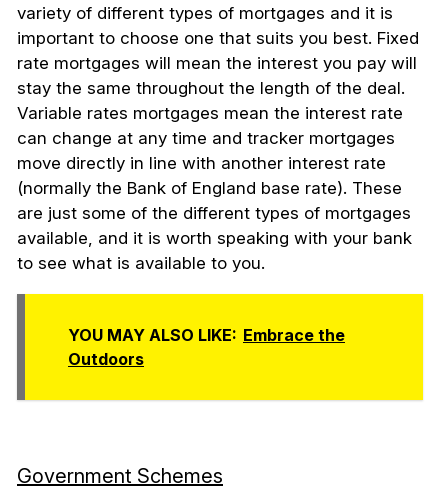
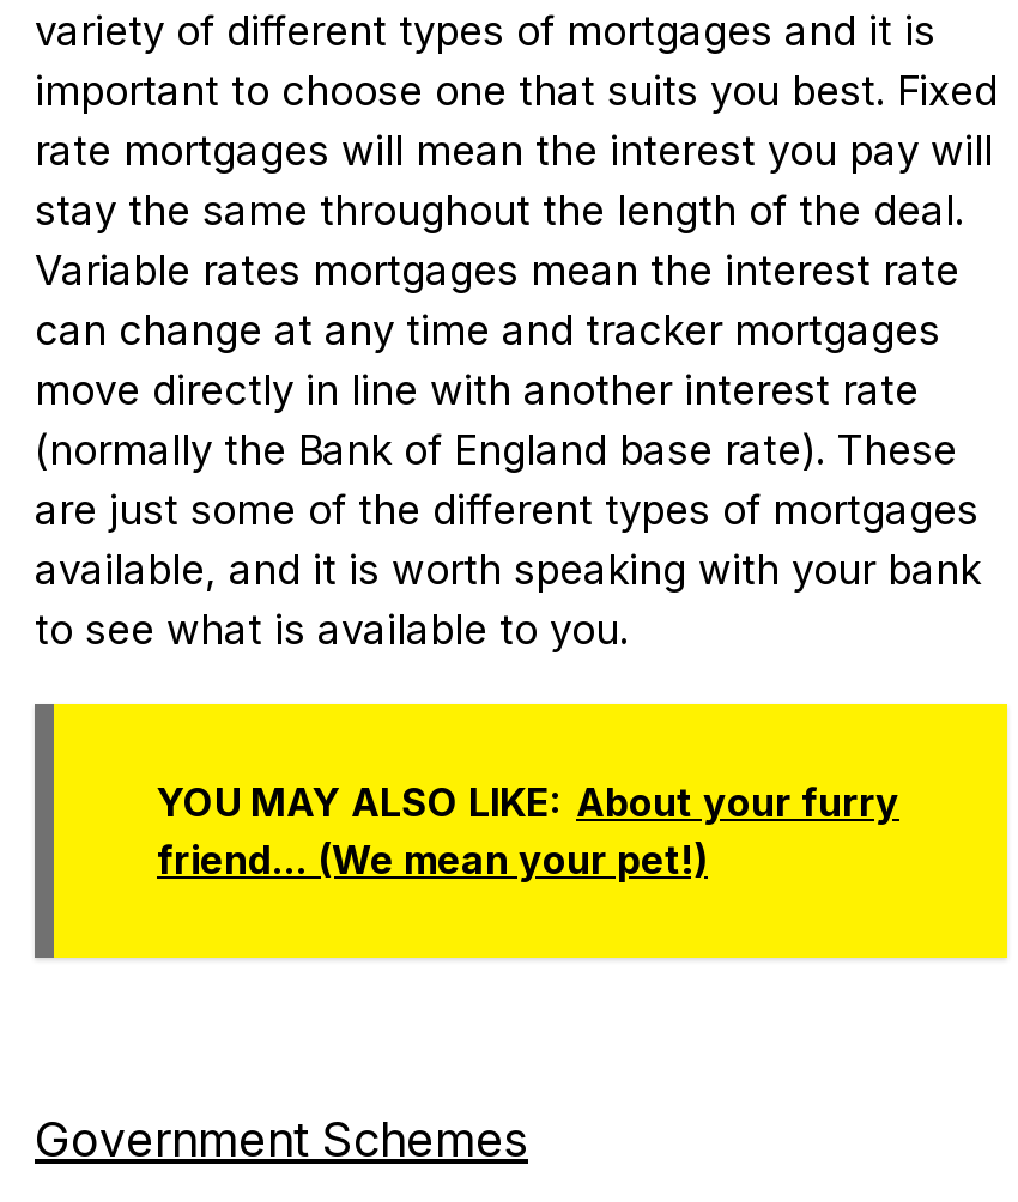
- YOU MAY ALSO LIKE: Embrace the
- Outdoors
+ YOU MAY ALSO LIKE: About your furry
+ friend... (We mean your pet!)
